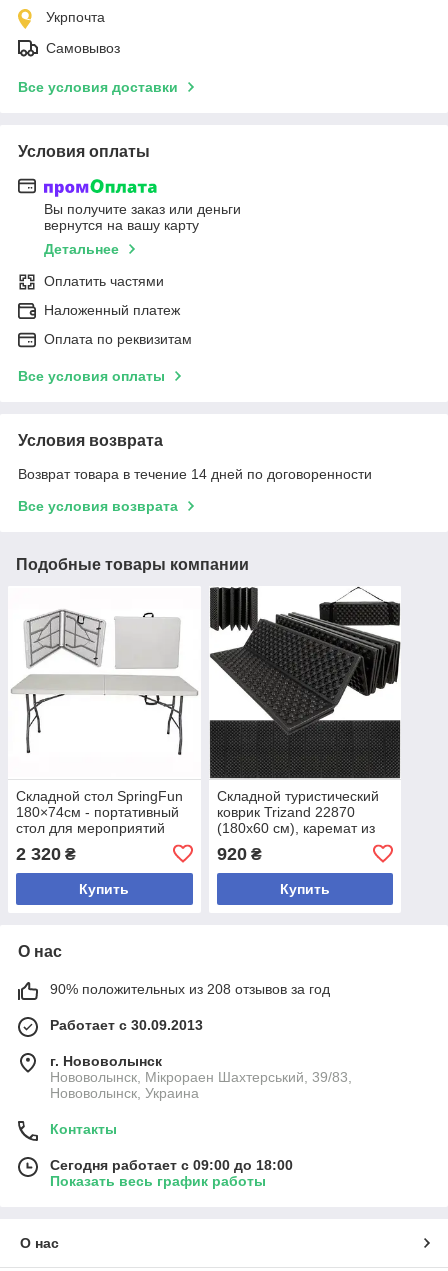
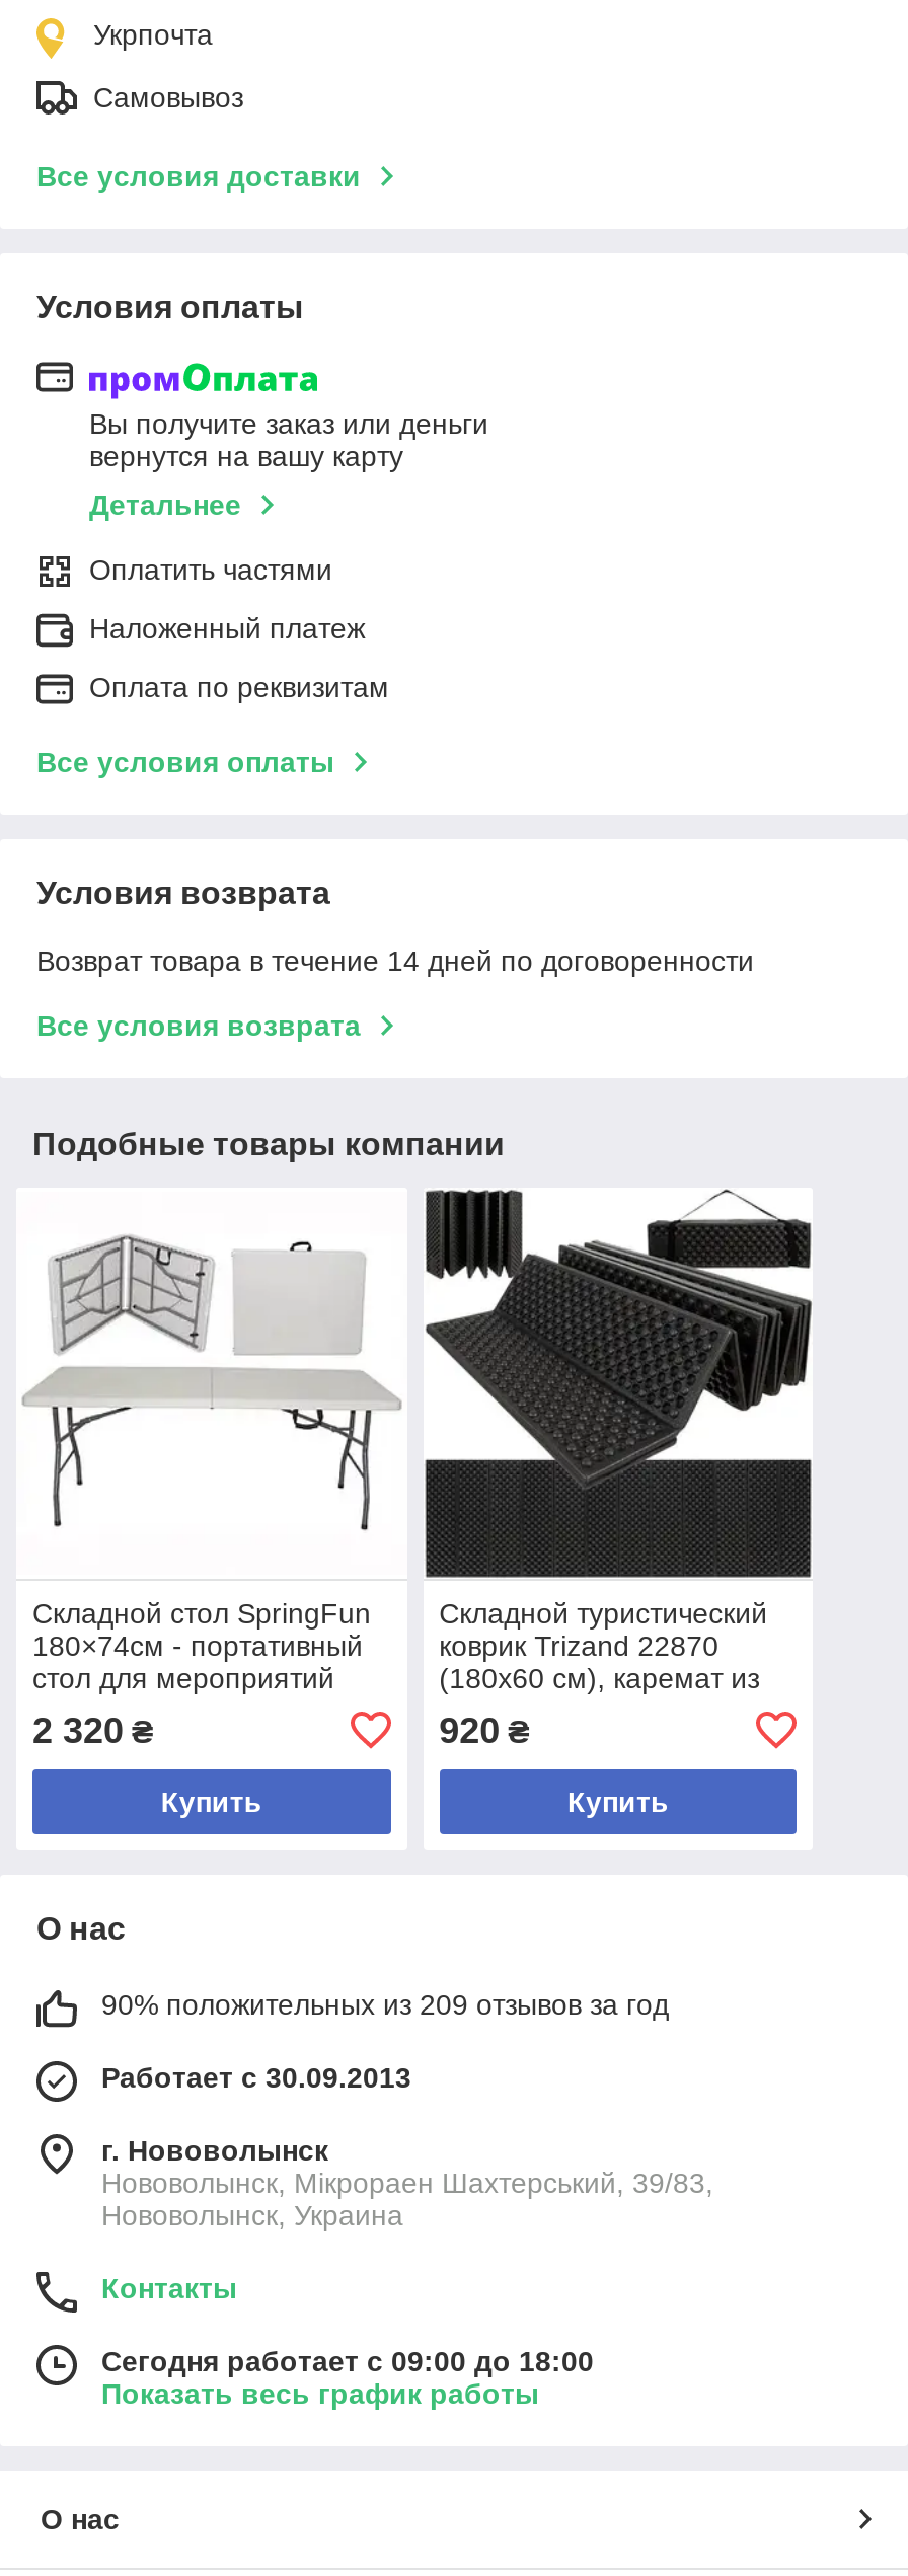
- 90% положительных из 208 отзывов за год
+ 90% положительных из 209 отзывов за год
